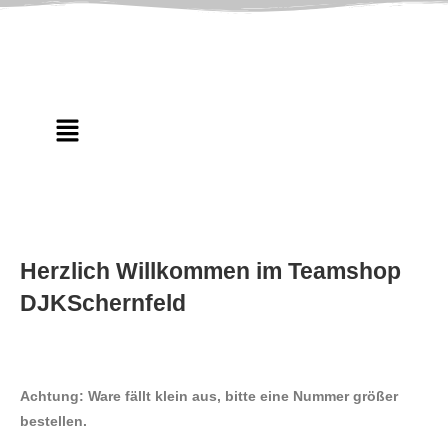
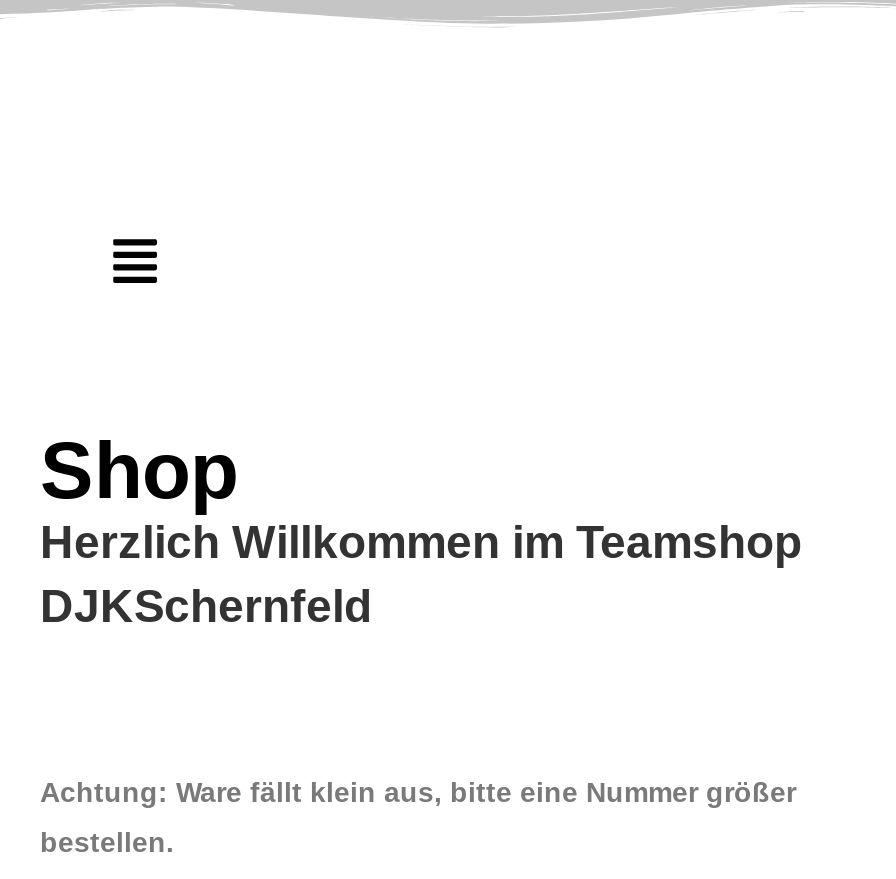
+ Shop
